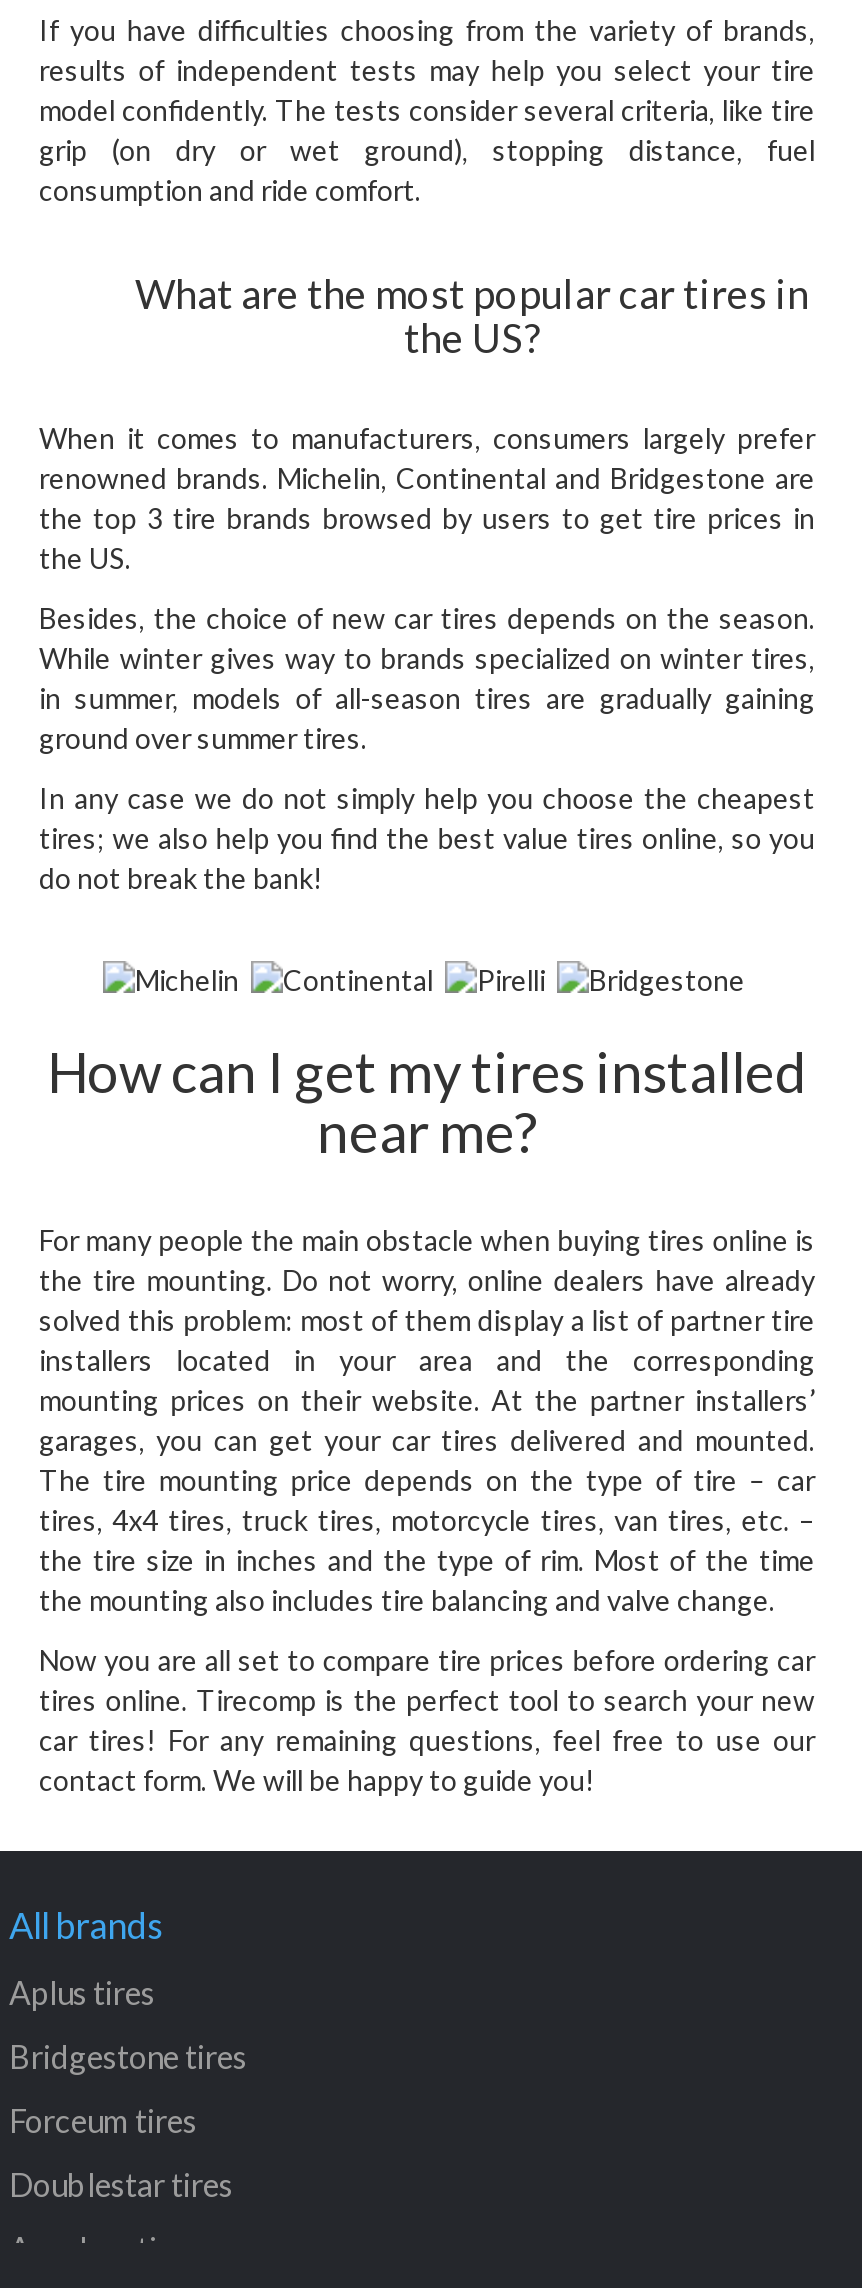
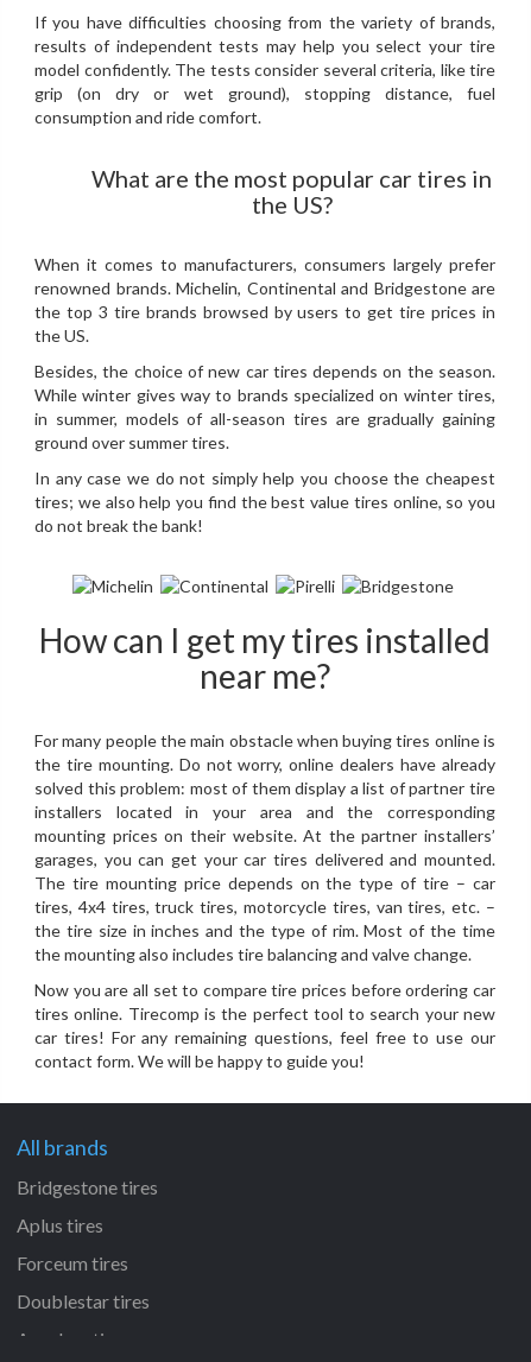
moved down: Aplus tires

moved up: Bridgestone tires
